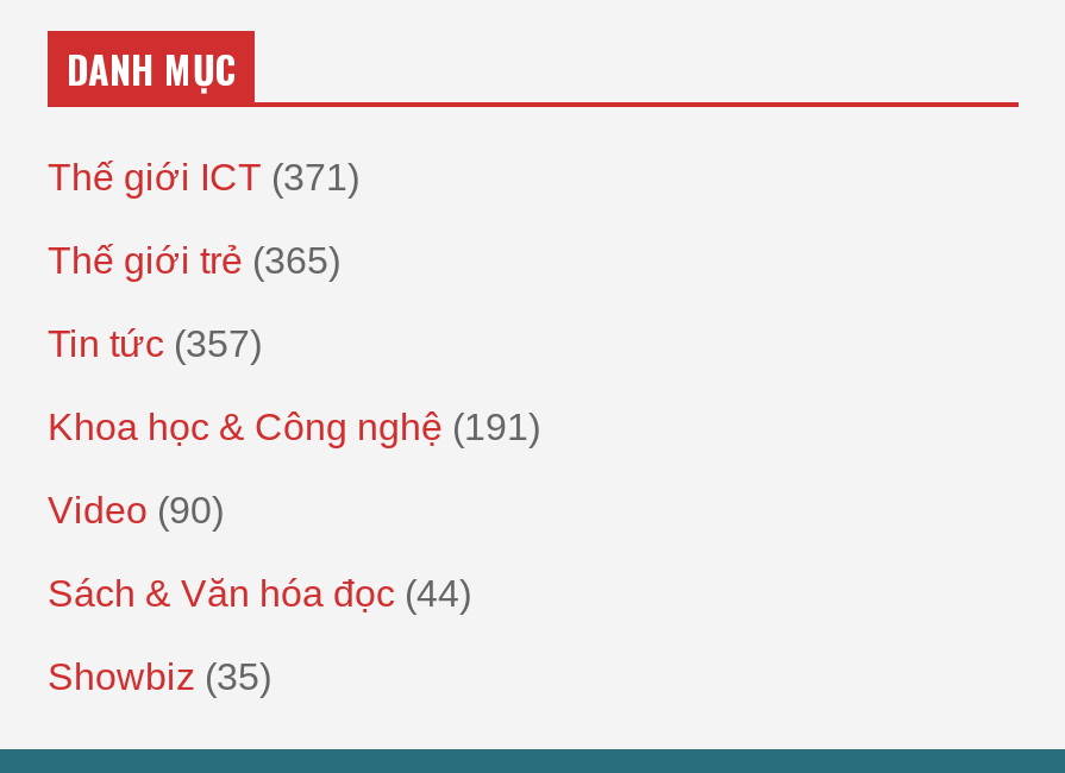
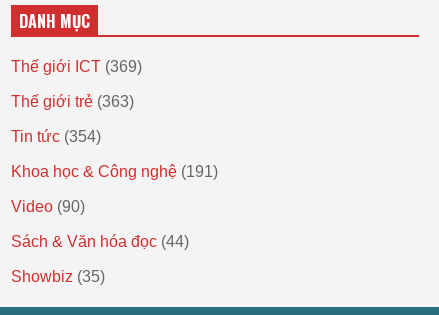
- Thế giới ICT (371)
+ Thế giới ICT (369)

- Thế giới trẻ (365)
+ Thế giới trẻ (363)

- Tin tức (357)
+ Tin tức (354)
